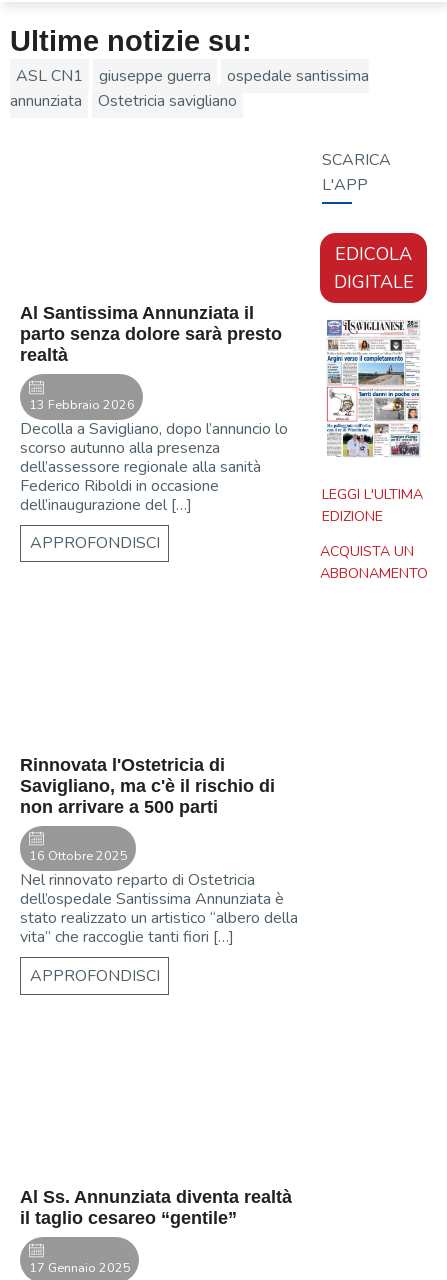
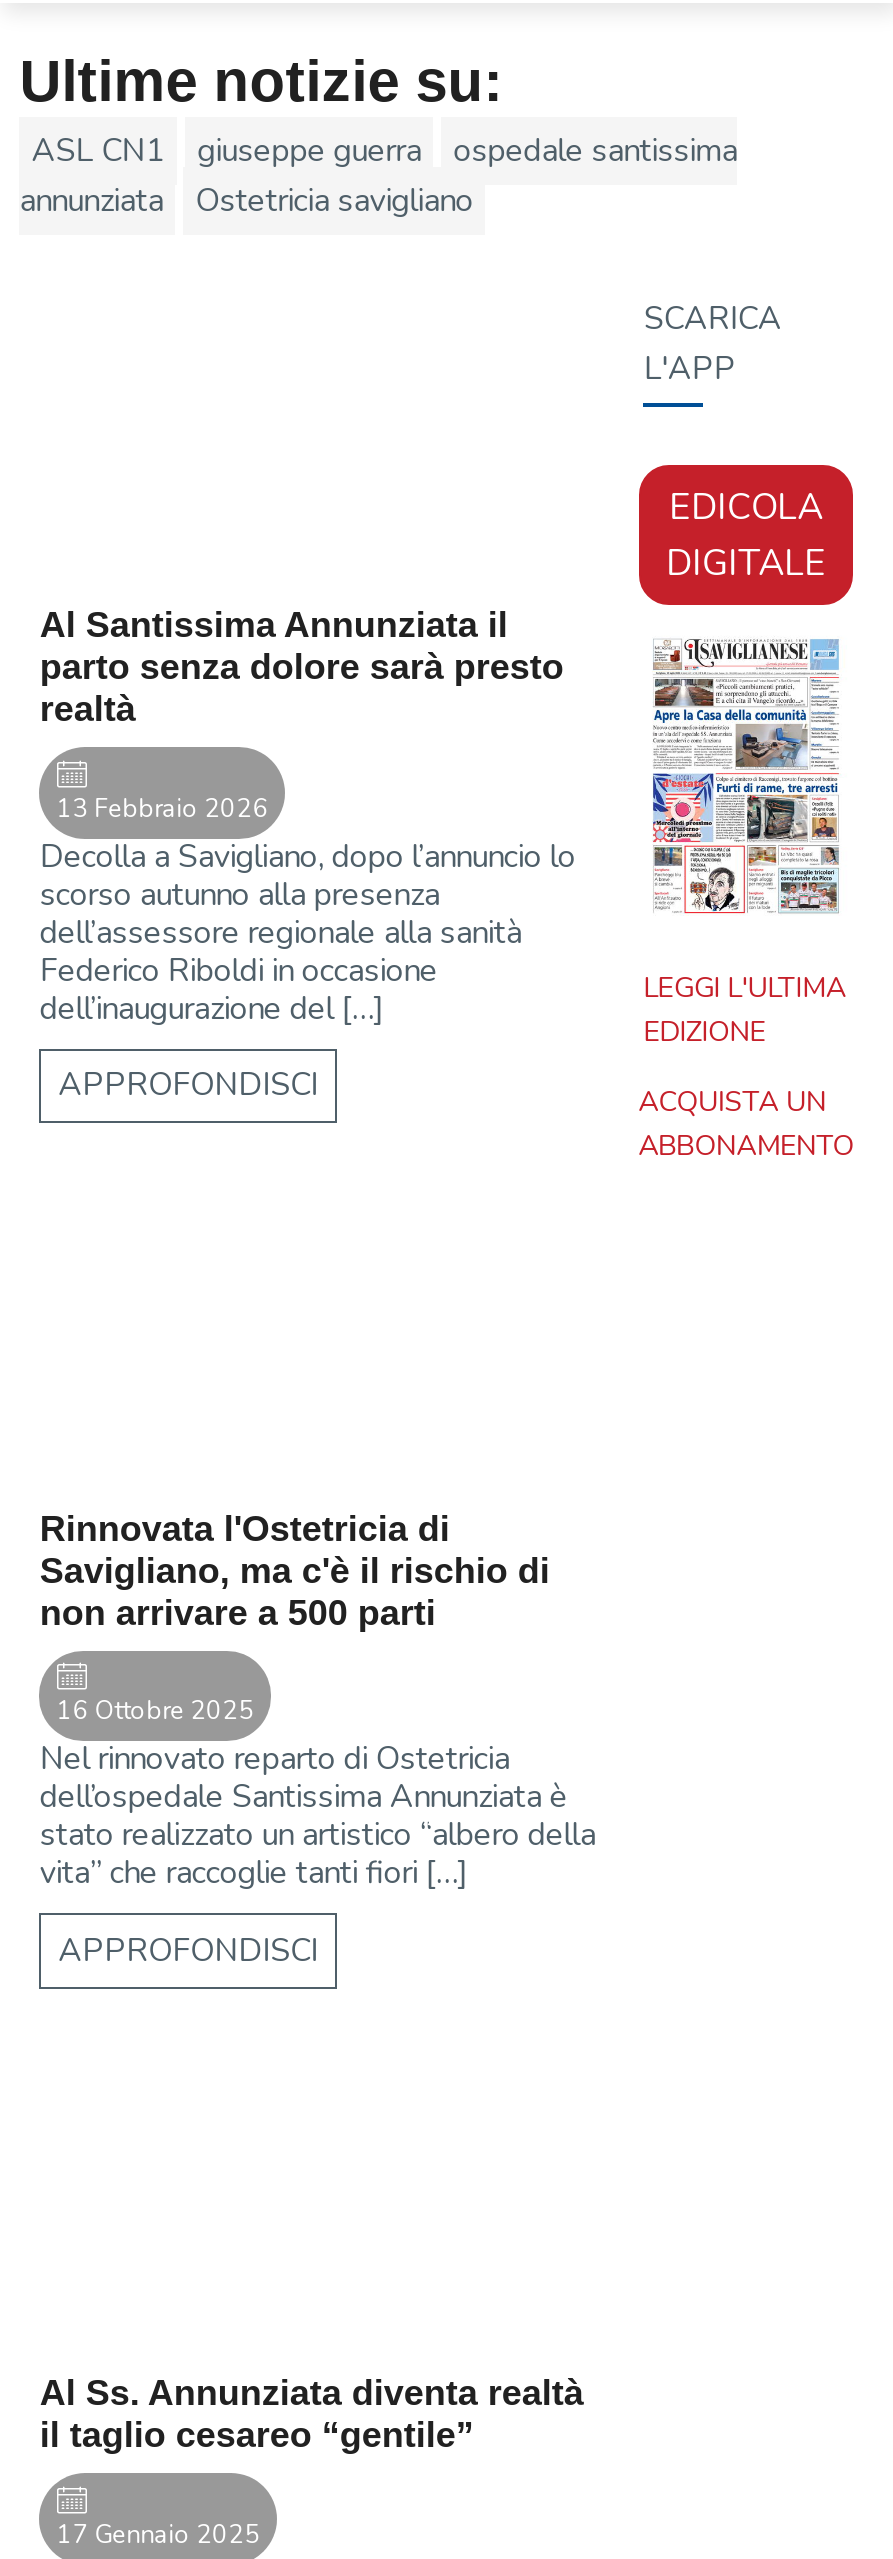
- [image]
+ [image]
